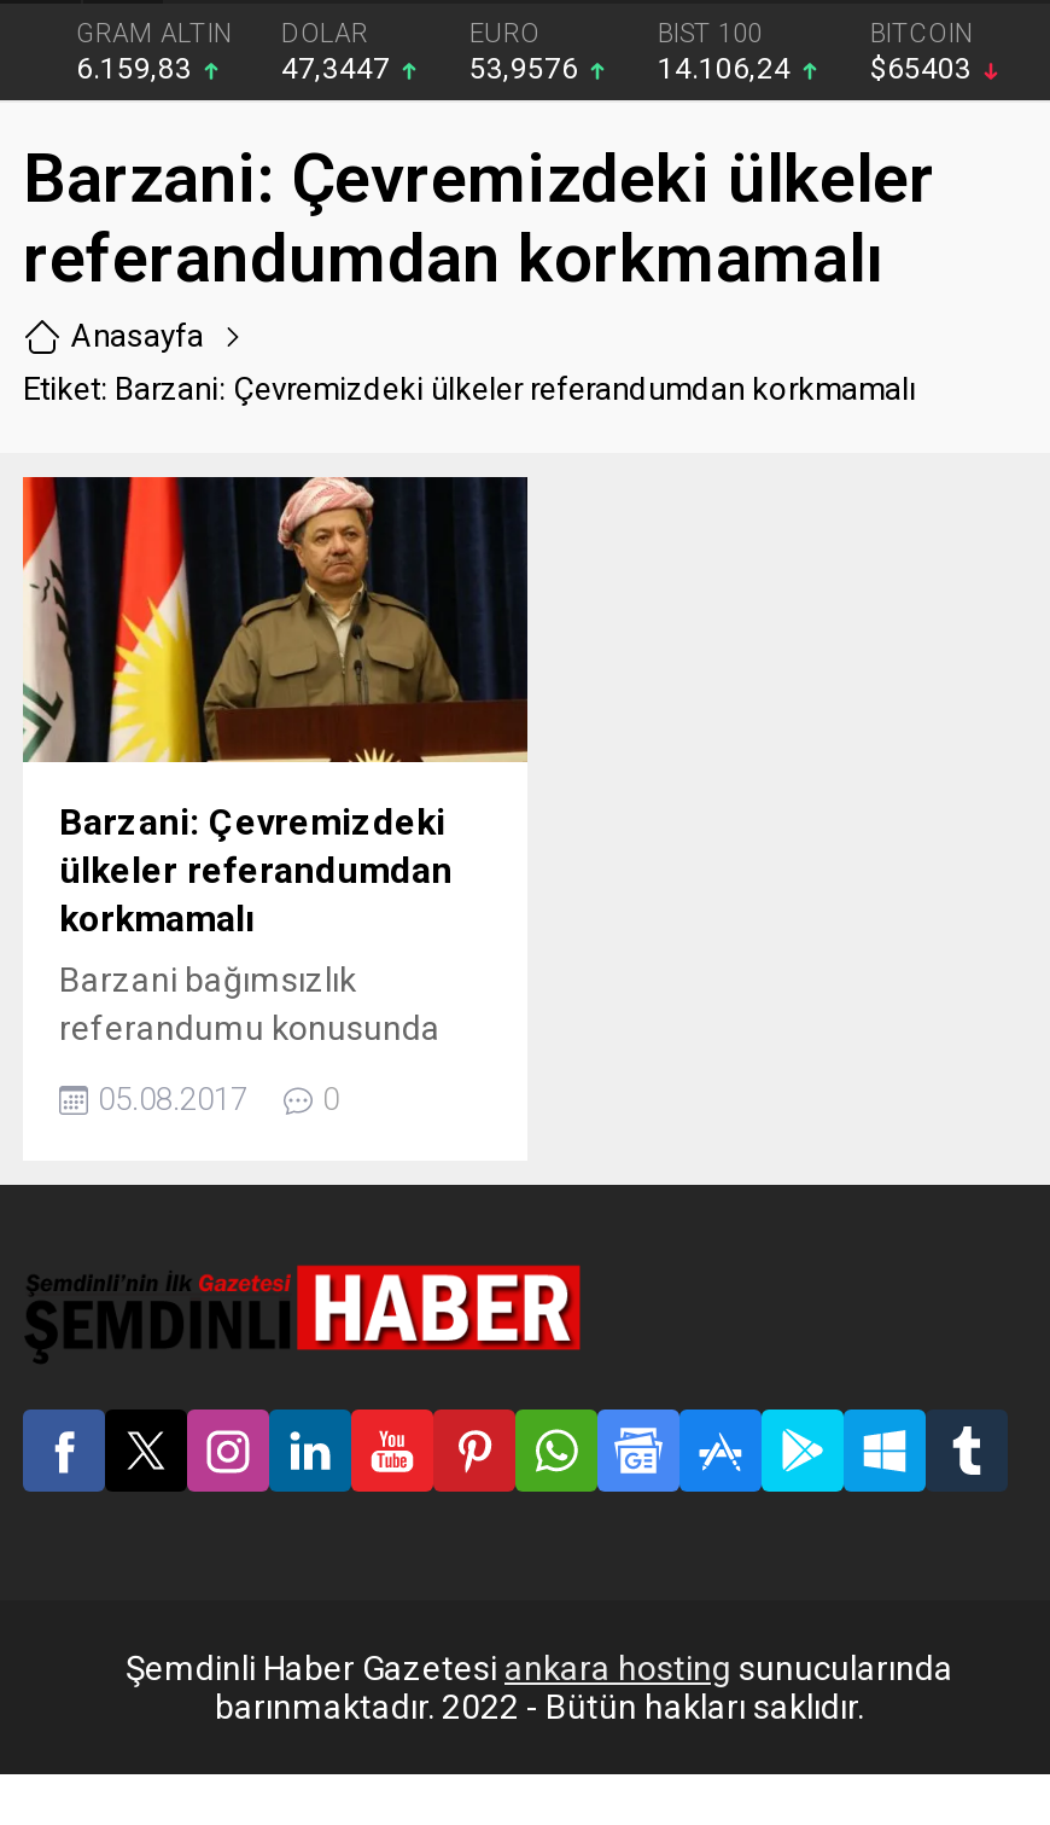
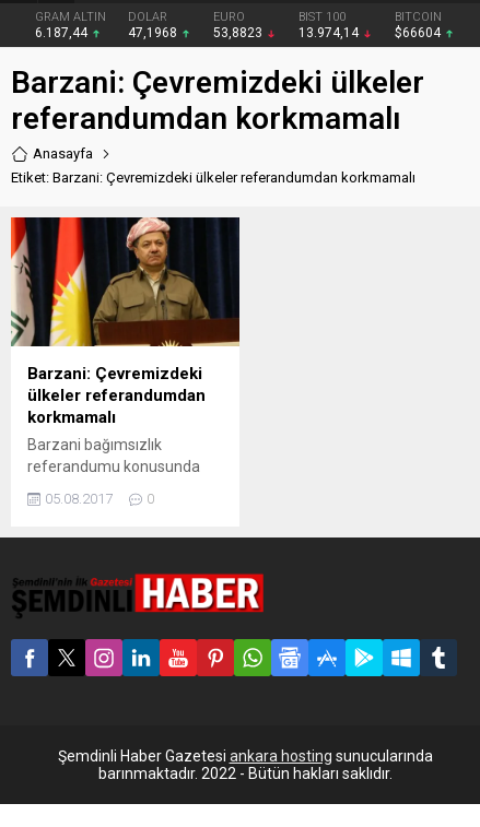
- 6.159,83
+ 6.187,44

- 47,3447
+ 47,1968

- 53,9576
+ 53,8823

- 14.106,24
+ 13.974,14

- $65403
+ $66604
